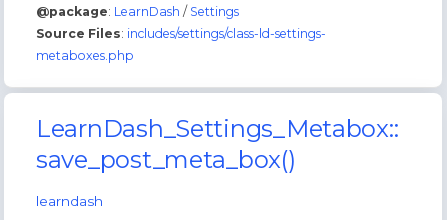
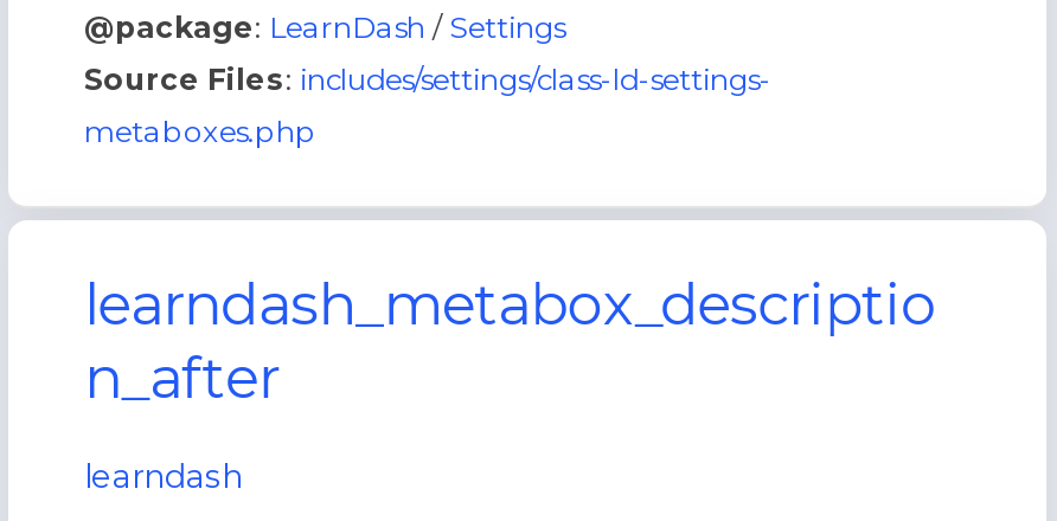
- LearnDash_Settings_Metabox::
- save_post_meta_box()
+ learndash_metabox_descriptio
+ n_after
